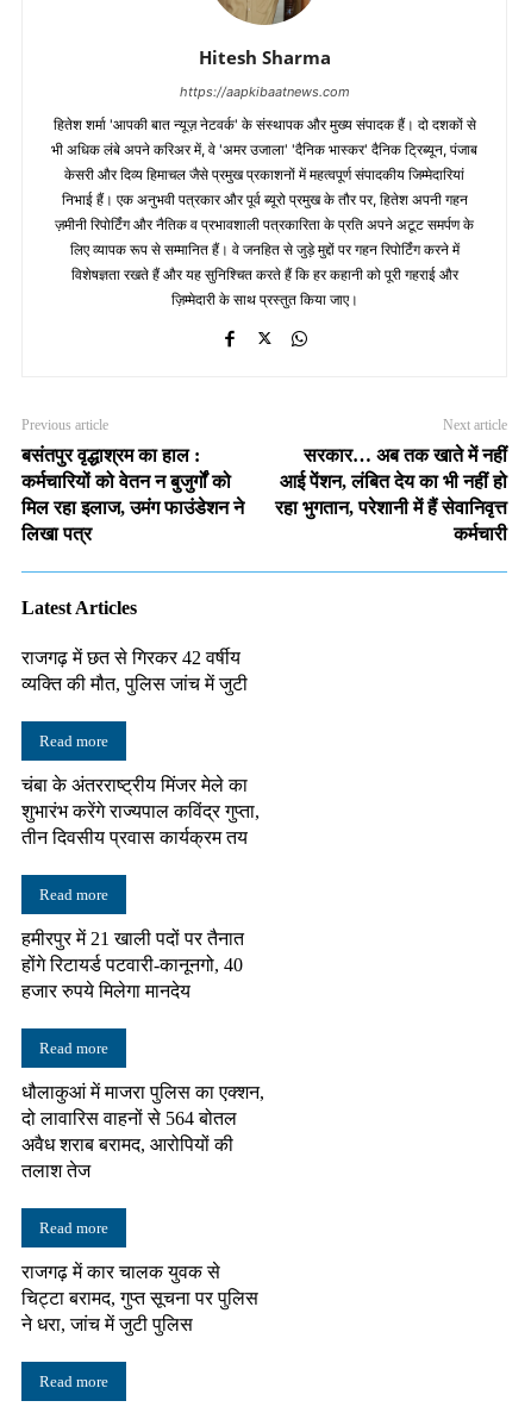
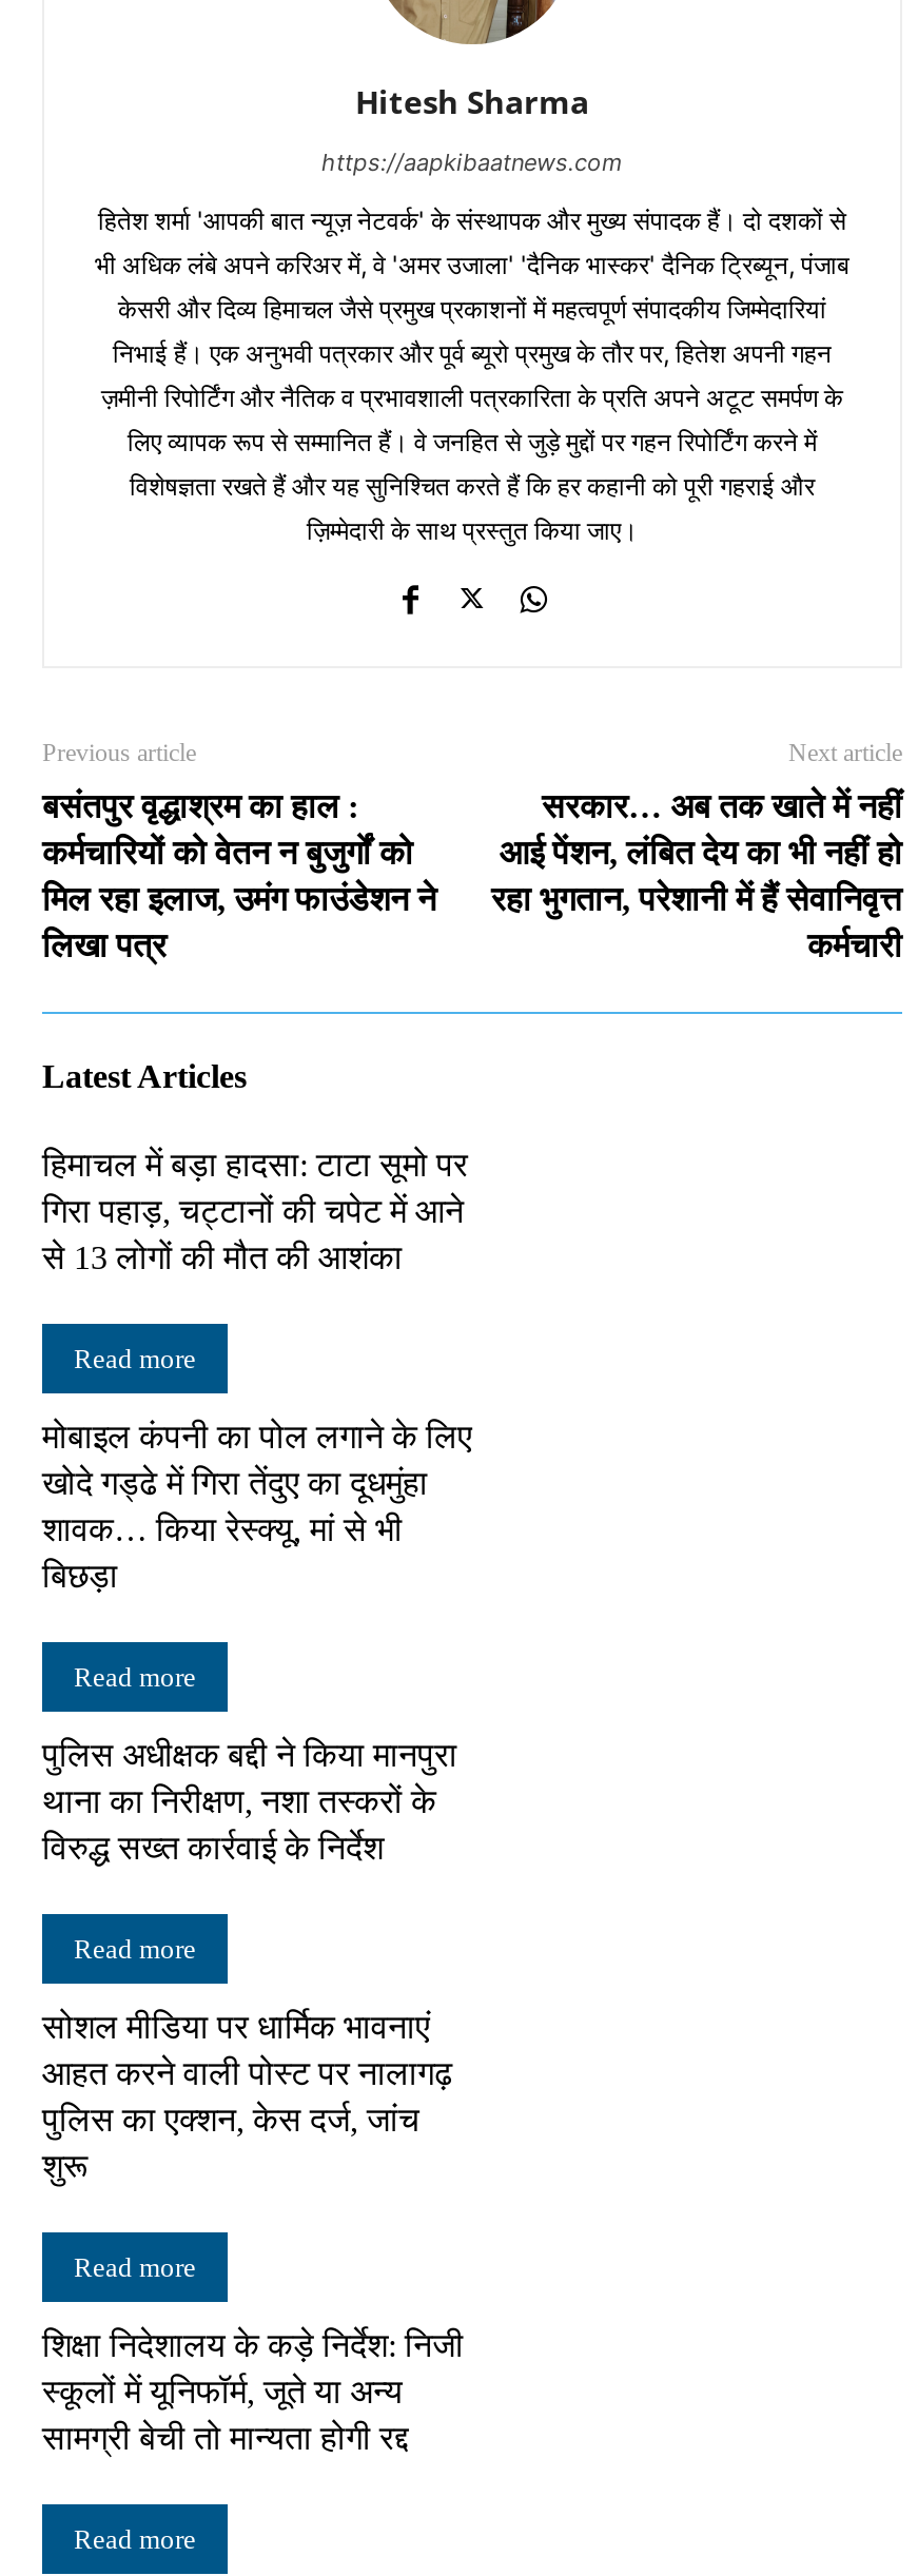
- राजगढ़ में छत से गिरकर 42 वर्षीय
- व्यक्ति की मौत, पुलिस जांच में जुटी
+ हिमाचल में बड़ा हादसा: टाटा सूमो पर
+ गिरा पहाड़, चट्टानों की चपेट में आने
+ से 13 लोगों की मौत की आशंका

- चंबा के अंतरराष्ट्रीय मिंजर मेले का
- शुभारंभ करेंगे राज्यपाल कविंद्र गुप्ता,
- तीन दिवसीय प्रवास कार्यक्रम तय
+ मोबाइल कंपनी का पोल लगाने के लिए
+ खोदे गड्ढे में गिरा तेंदुए का दूधमुंहा
+ शावक… किया रेस्क्यू, मां से भी
+ बिछड़ा

- हमीरपुर में 21 खाली पदों पर तैनात
- होंगे रिटायर्ड पटवारी-कानूनगो, 40
- हजार रुपये मिलेगा मानदेय
+ पुलिस अधीक्षक बद्दी ने किया मानपुरा
+ थाना का निरीक्षण, नशा तस्करों के
+ विरुद्ध सख्त कार्रवाई के निर्देश

- धौलाकुआं में माजरा पुलिस का एक्शन,
- दो लावारिस वाहनों से 564 बोतल
- अवैध शराब बरामद, आरोपियों की
- तलाश तेज
+ सोशल मीडिया पर धार्मिक भावनाएं
+ आहत करने वाली पोस्ट पर नालागढ़
+ पुलिस का एक्शन, केस दर्ज, जांच
+ शुरू

- राजगढ़ में कार चालक युवक से
- चिट्टा बरामद, गुप्त सूचना पर पुलिस
- ने धरा, जांच में जुटी पुलिस
+ शिक्षा निदेशालय के कड़े निर्देश: निजी
+ स्कूलों में यूनिफॉर्म, जूते या अन्य
+ सामग्री बेची तो मान्यता होगी रद्द
